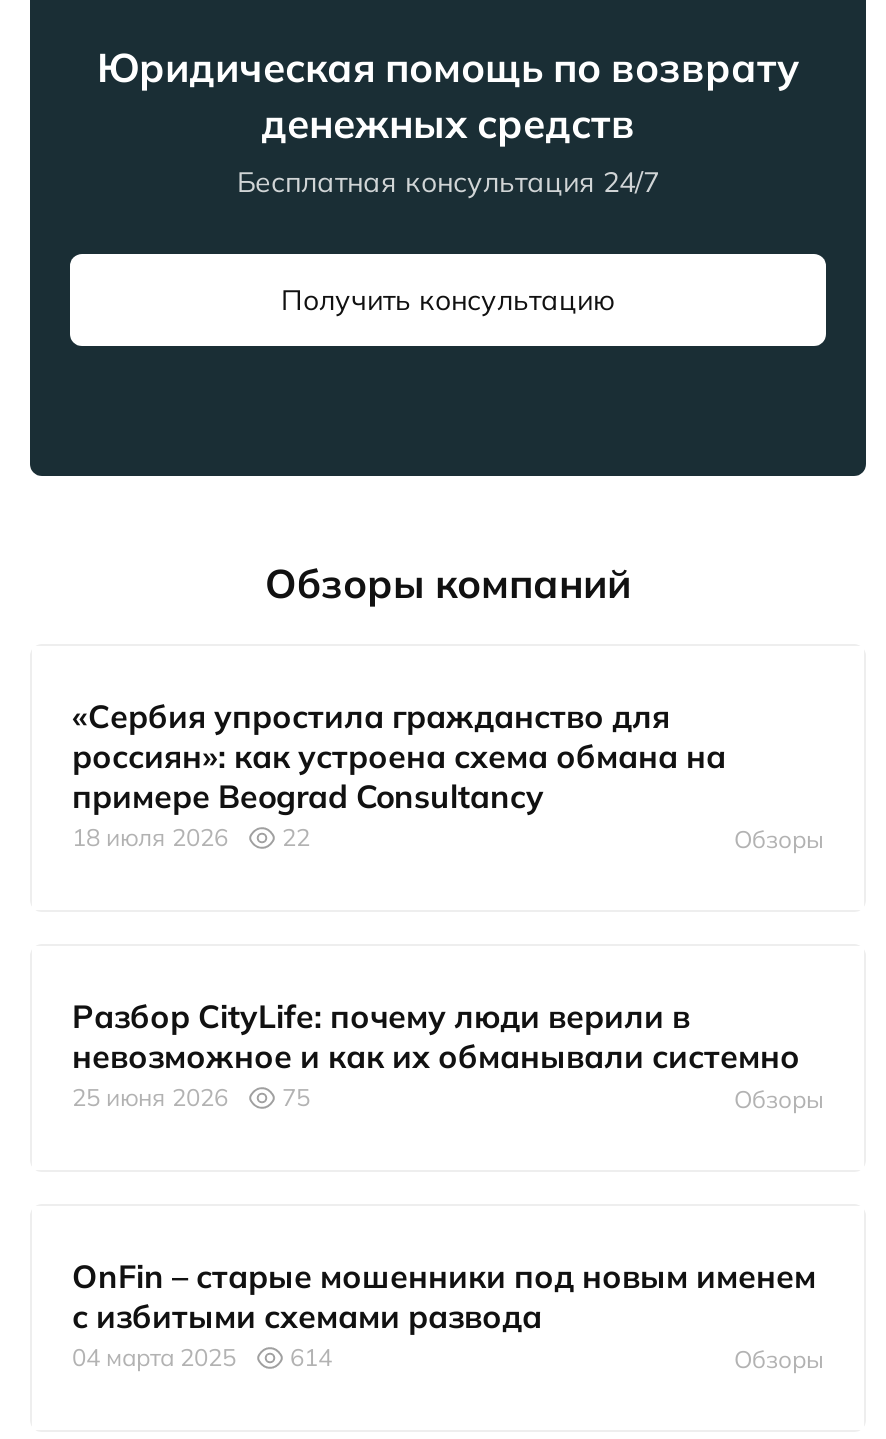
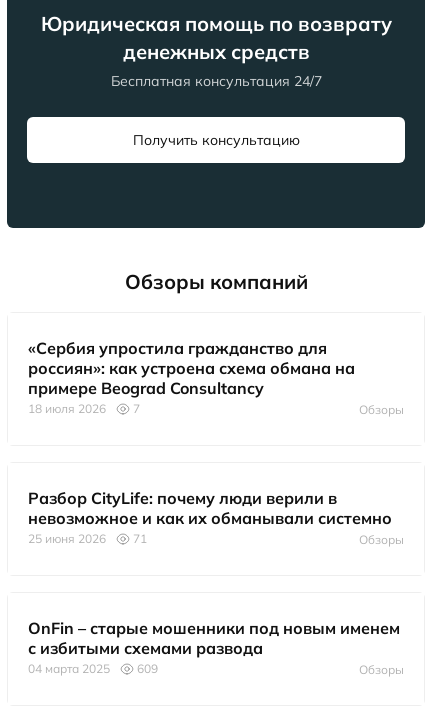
- 18 июля 2026 22
+ 18 июля 2026 7

- 25 июня 2026 75
+ 25 июня 2026 71

- 04 марта 2025 614
+ 04 марта 2025 609
